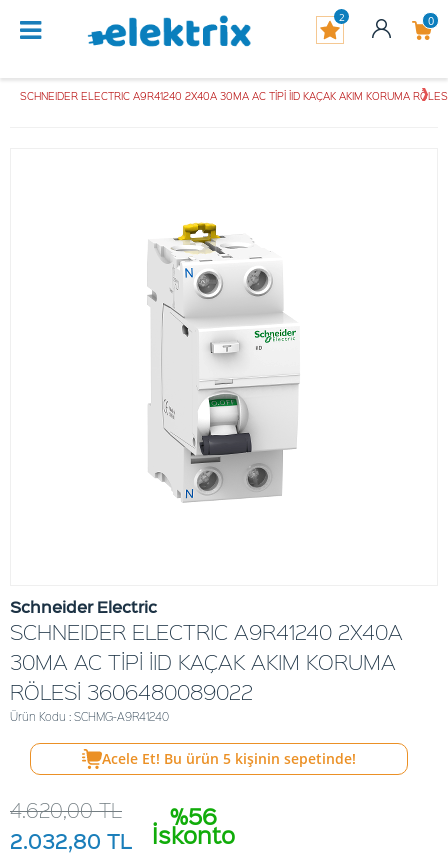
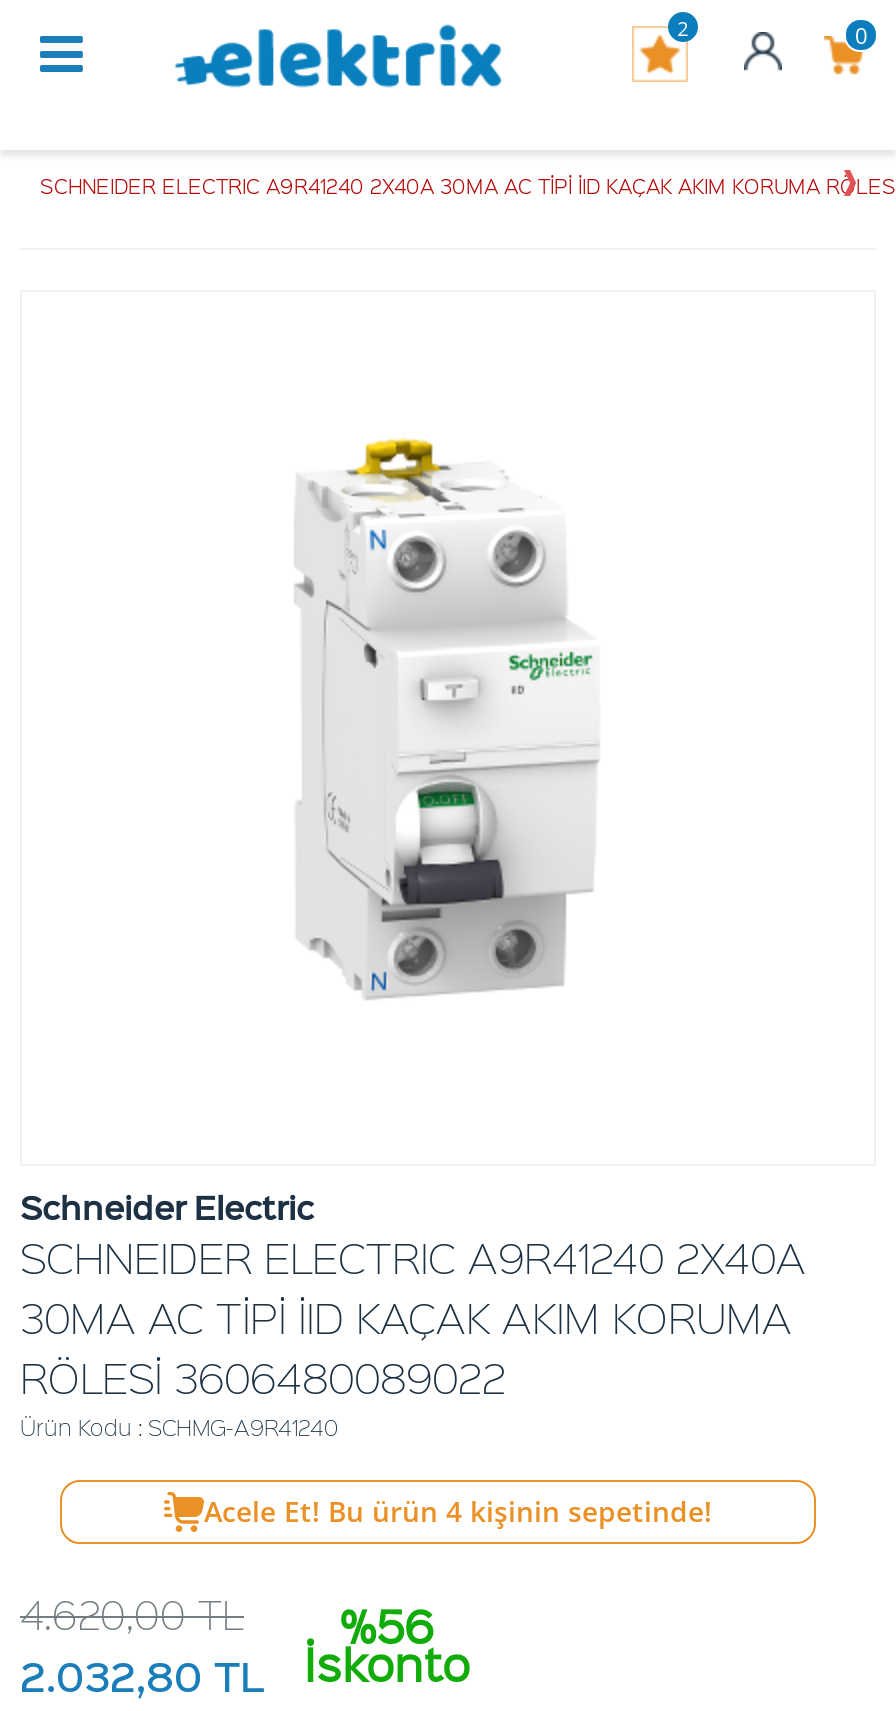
- Acele Et! Bu ürün 5 kişinin sepetinde!
+ Acele Et! Bu ürün 4 kişinin sepetinde!
